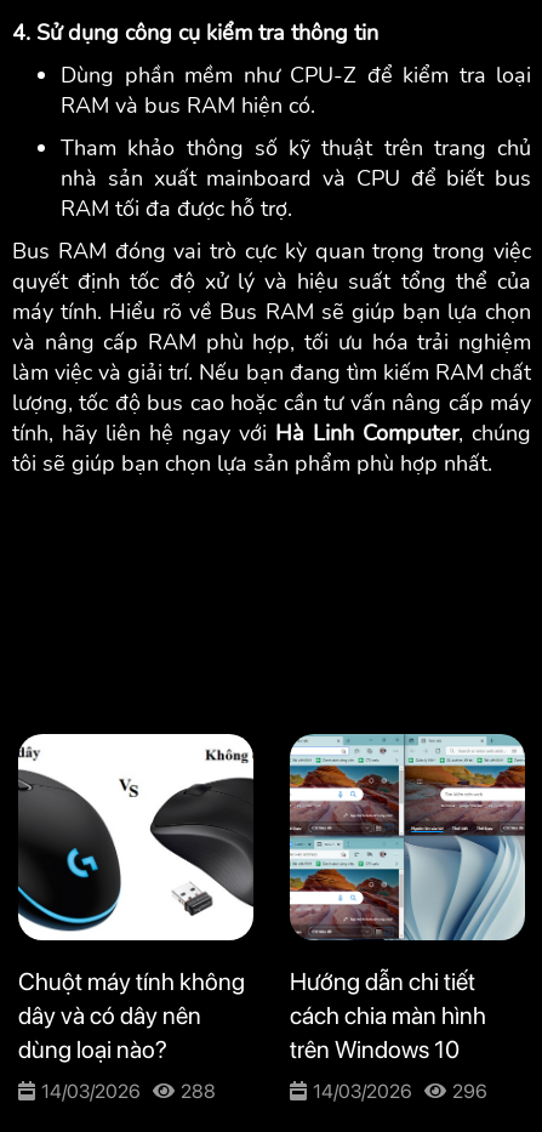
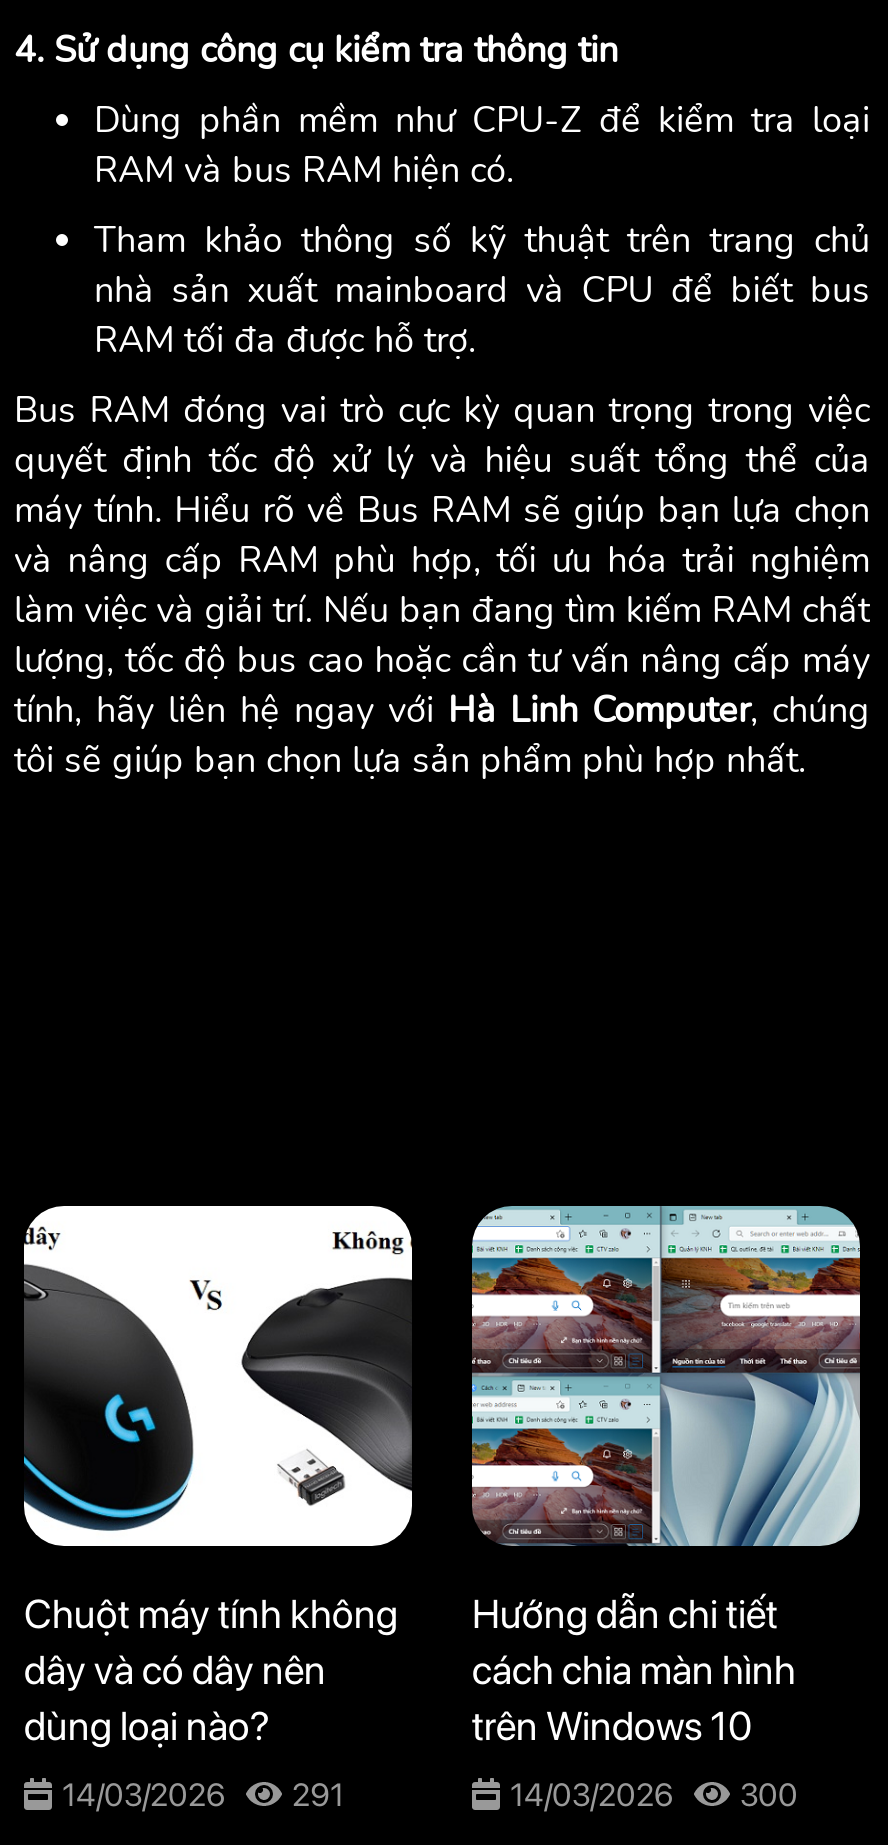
- 14/03/2026 288
+ 14/03/2026 291

- 14/03/2026 296
+ 14/03/2026 300
